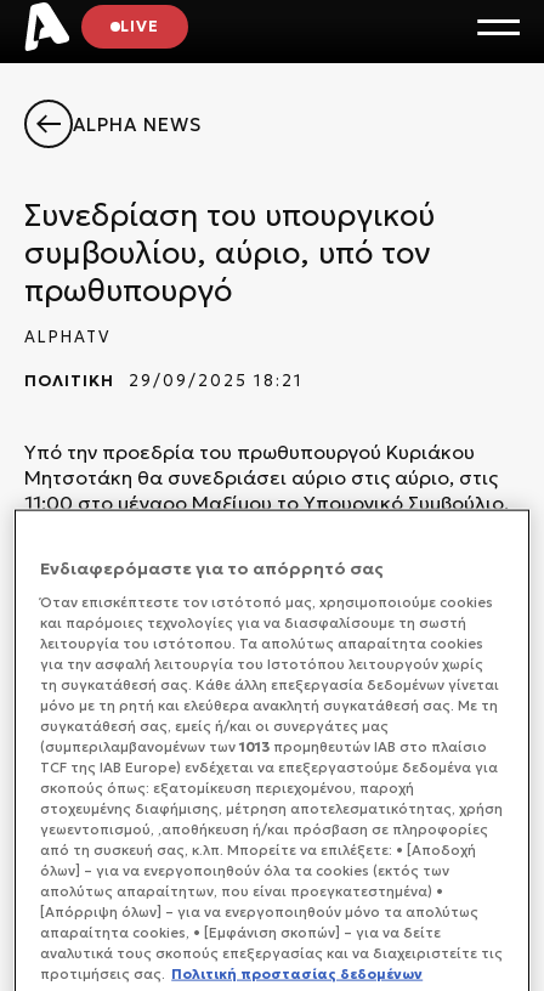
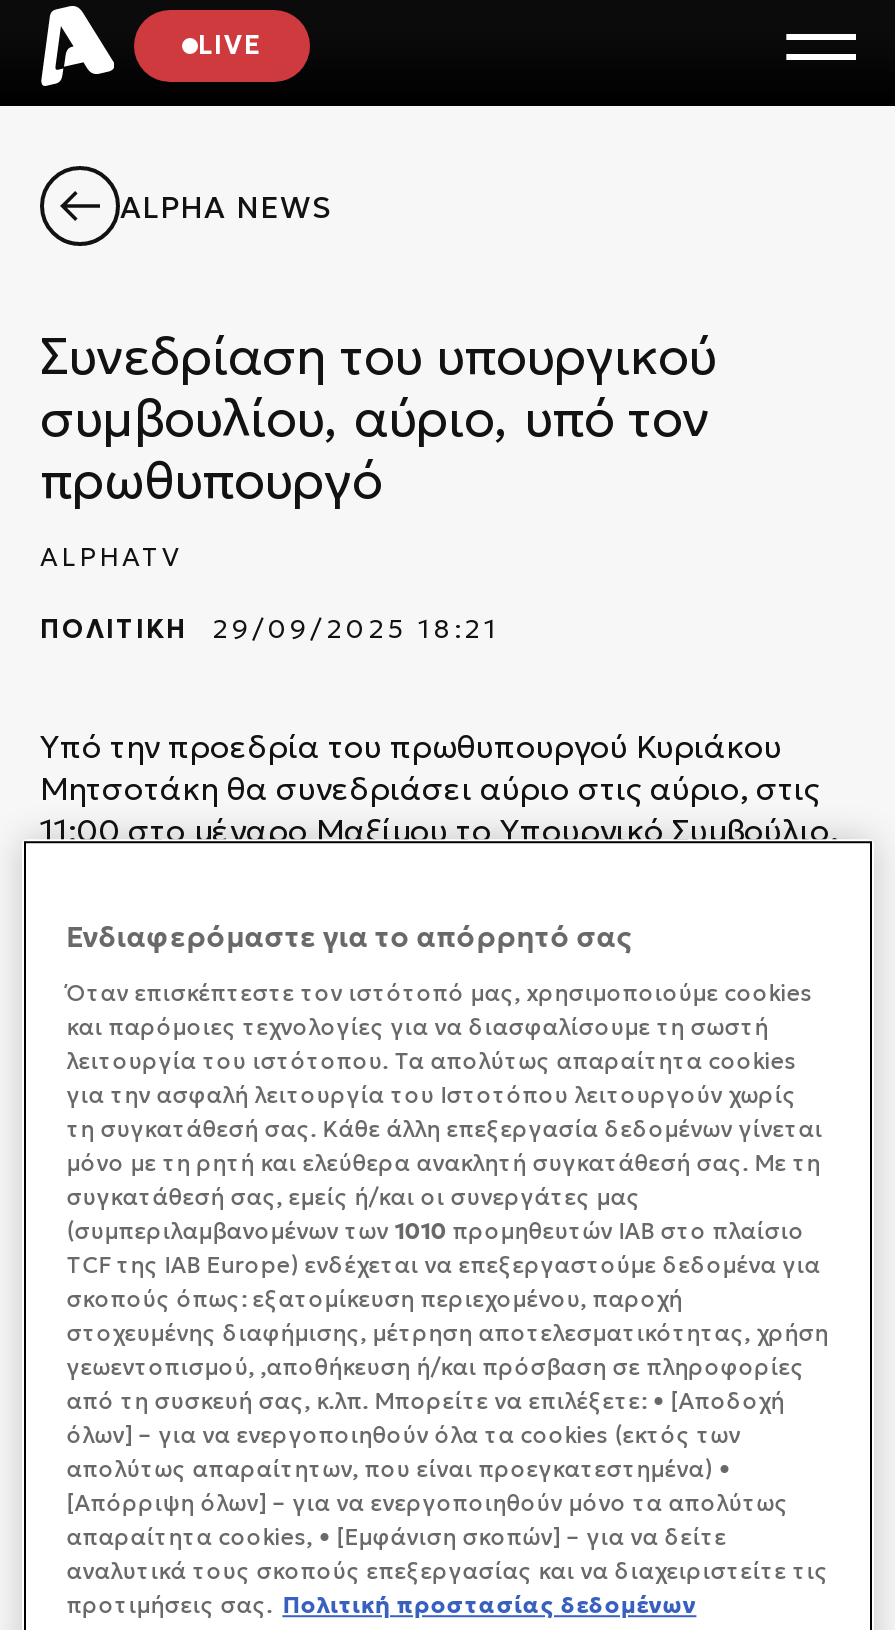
- (συμπεριλαμβανομένων των 1013 προμηθευτών IAB στο πλαίσιο
+ (συμπεριλαμβανομένων των 1010 προμηθευτών IAB στο πλαίσιο
